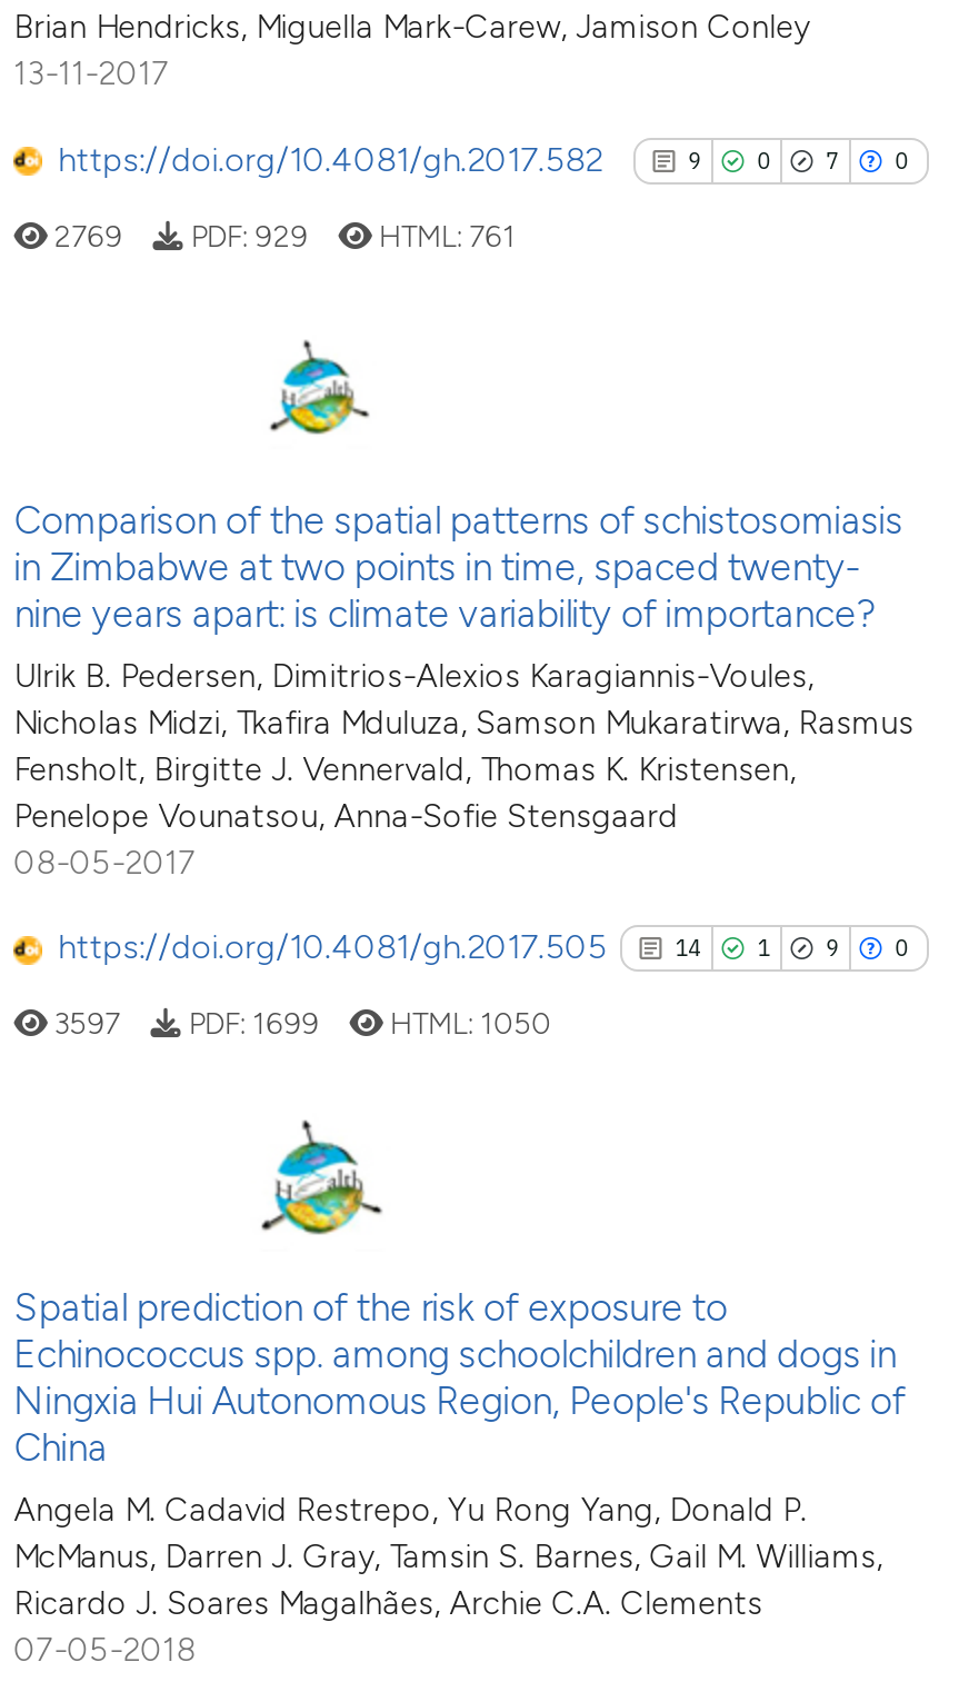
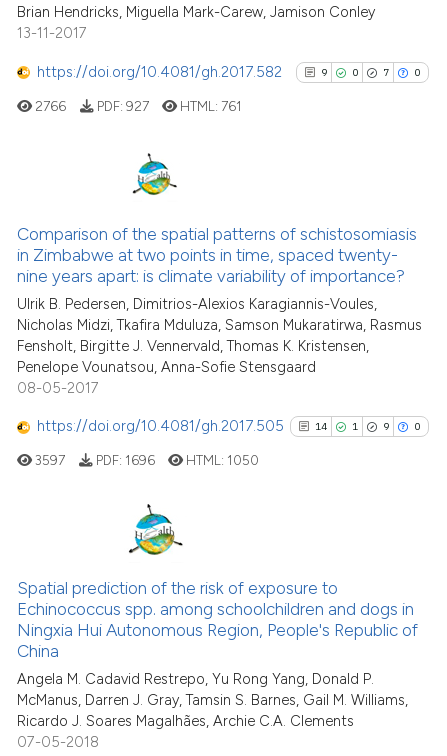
- 2769
+ 2766

- PDF: 929
+ PDF: 927

- PDF: 1699
+ PDF: 1696
